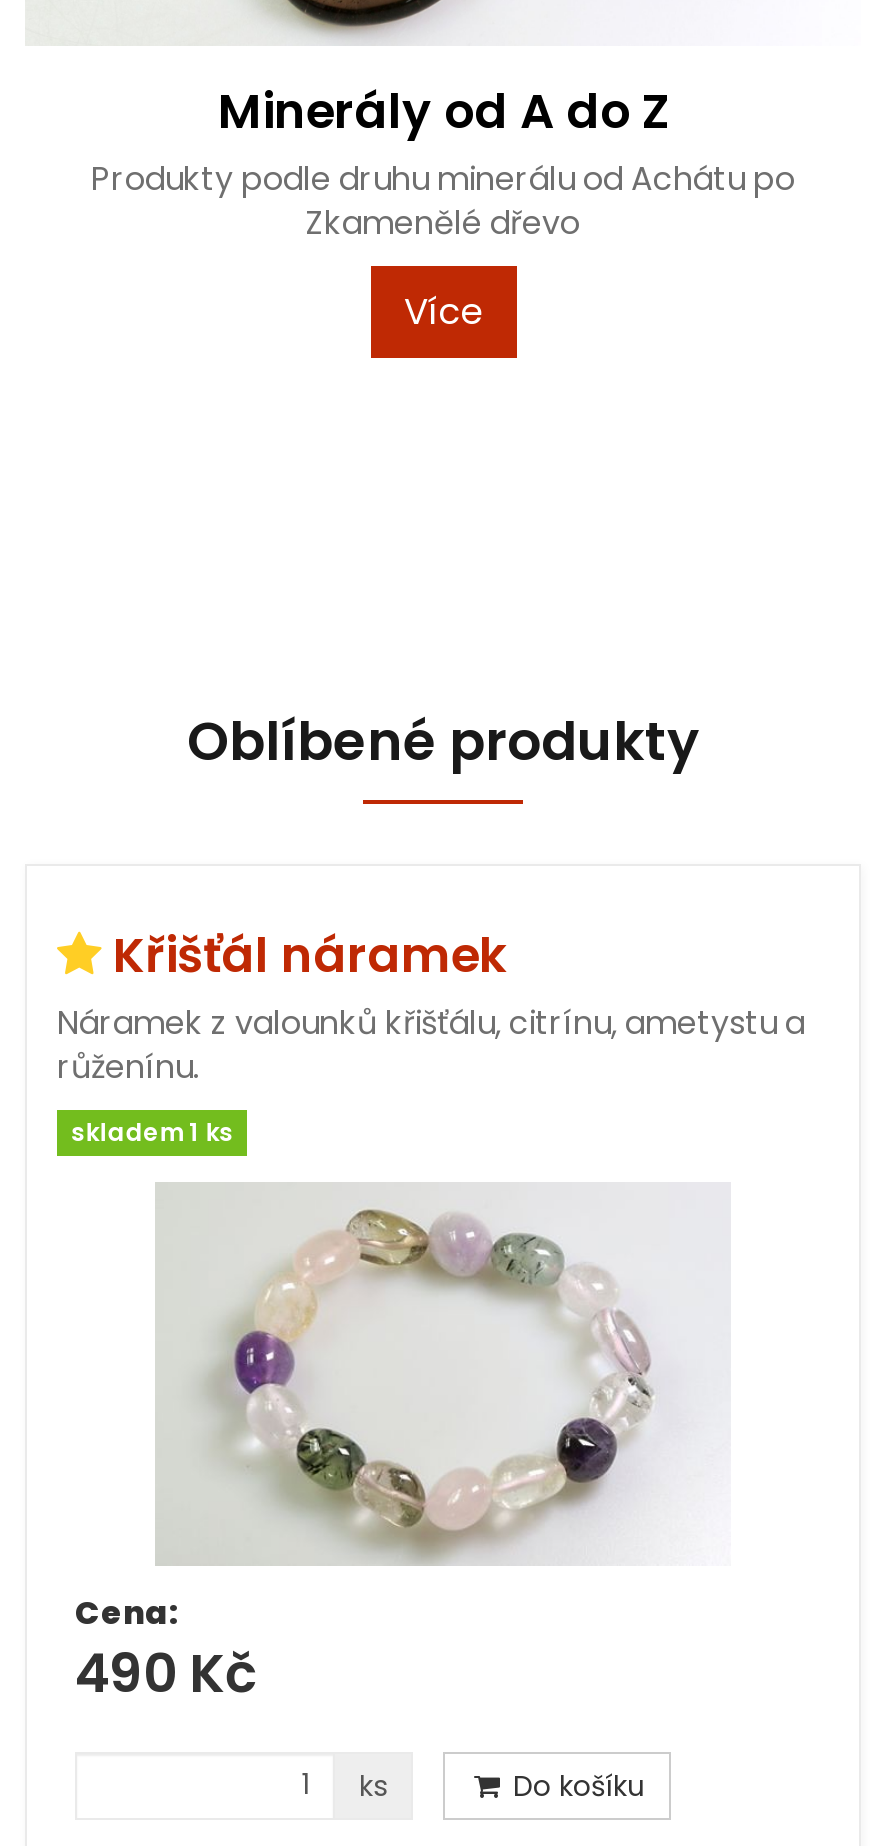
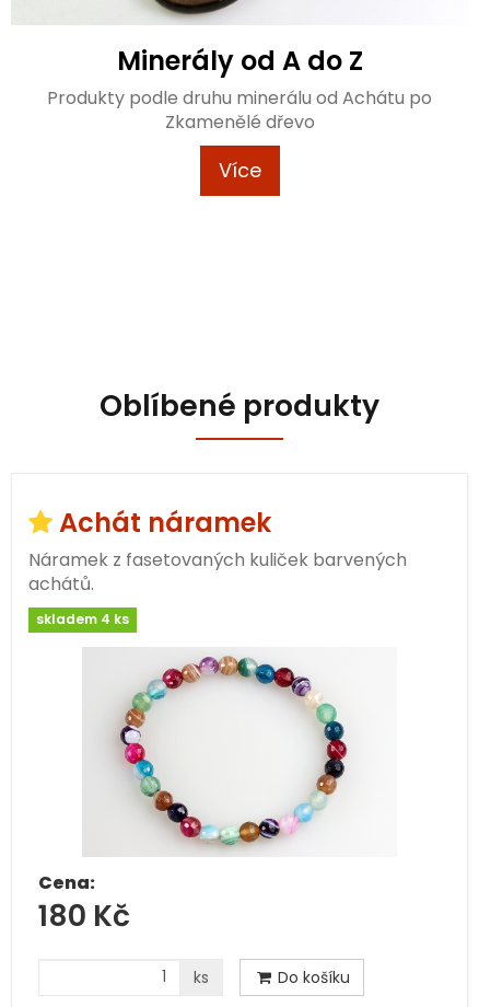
- Křišťál náramek
- Náramek z valounků křišťálu, citrínu, ametystu a
- růženínu.
+ Achát náramek
+ Náramek z fasetovaných kuliček barvených
+ achátů.

- skladem 1 ks
+ skladem 4 ks

- [image]
- 490 Kč
+ [image]
+ 180 Kč
